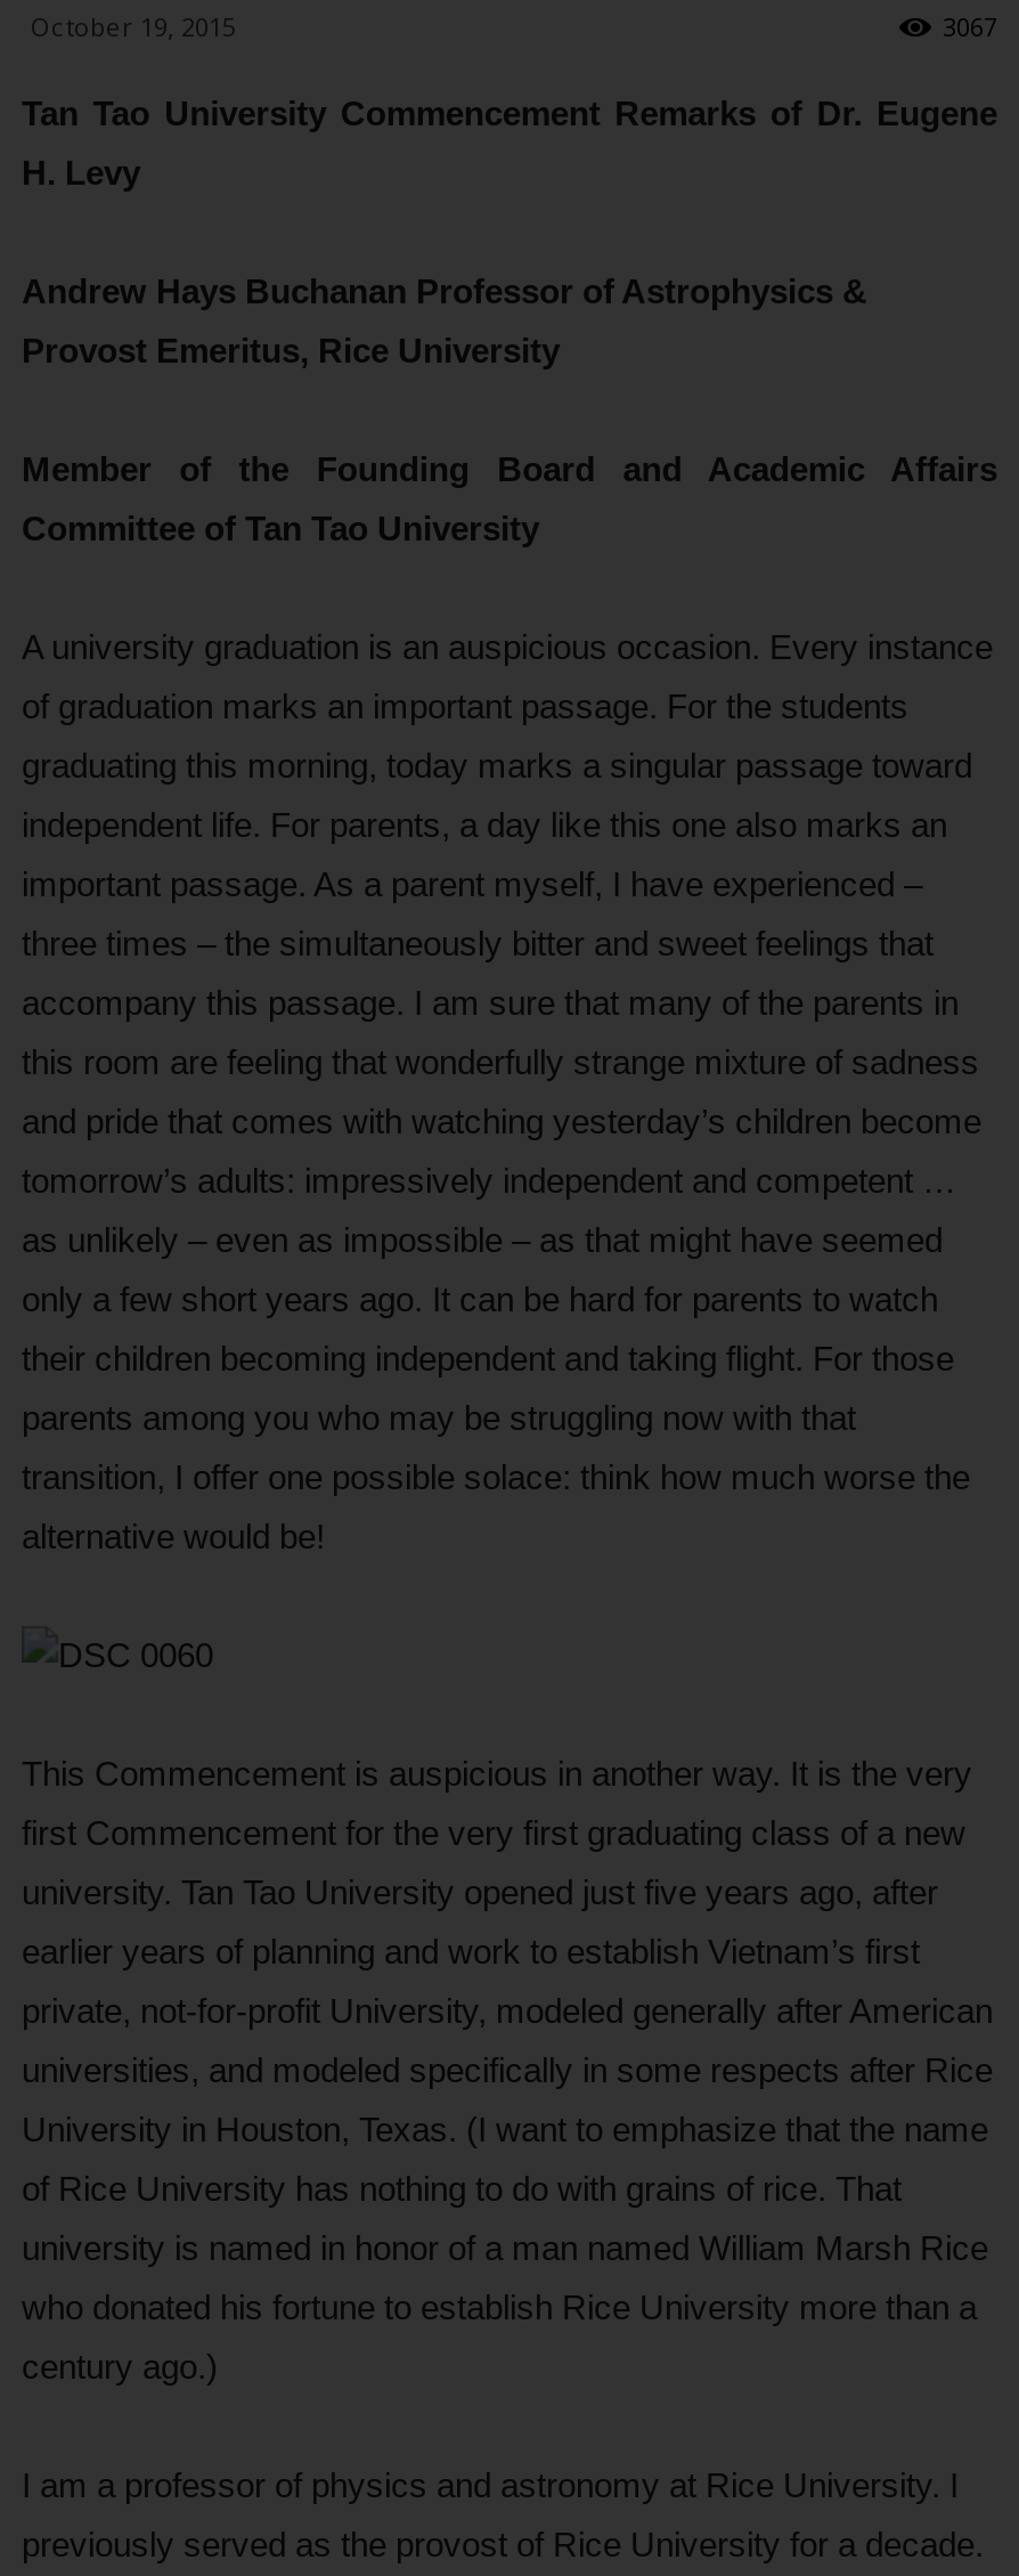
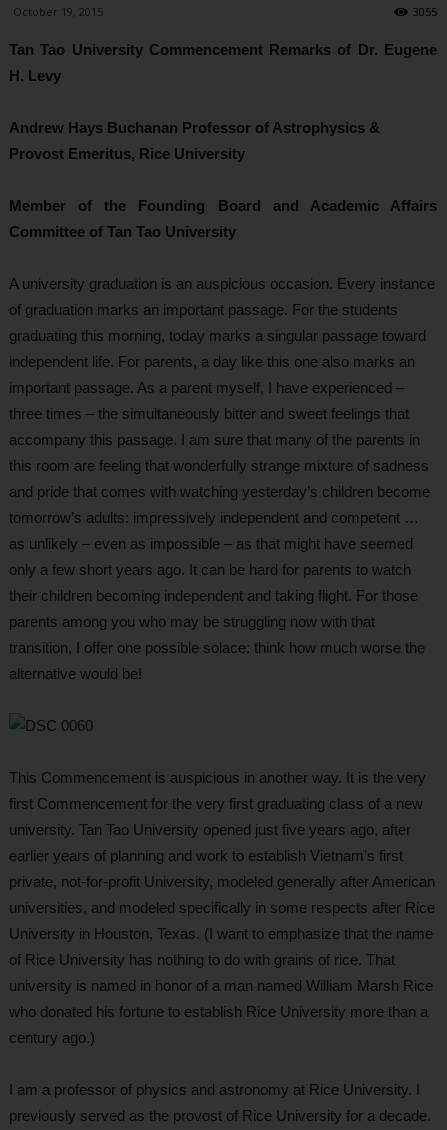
- 3067
+ 3055
